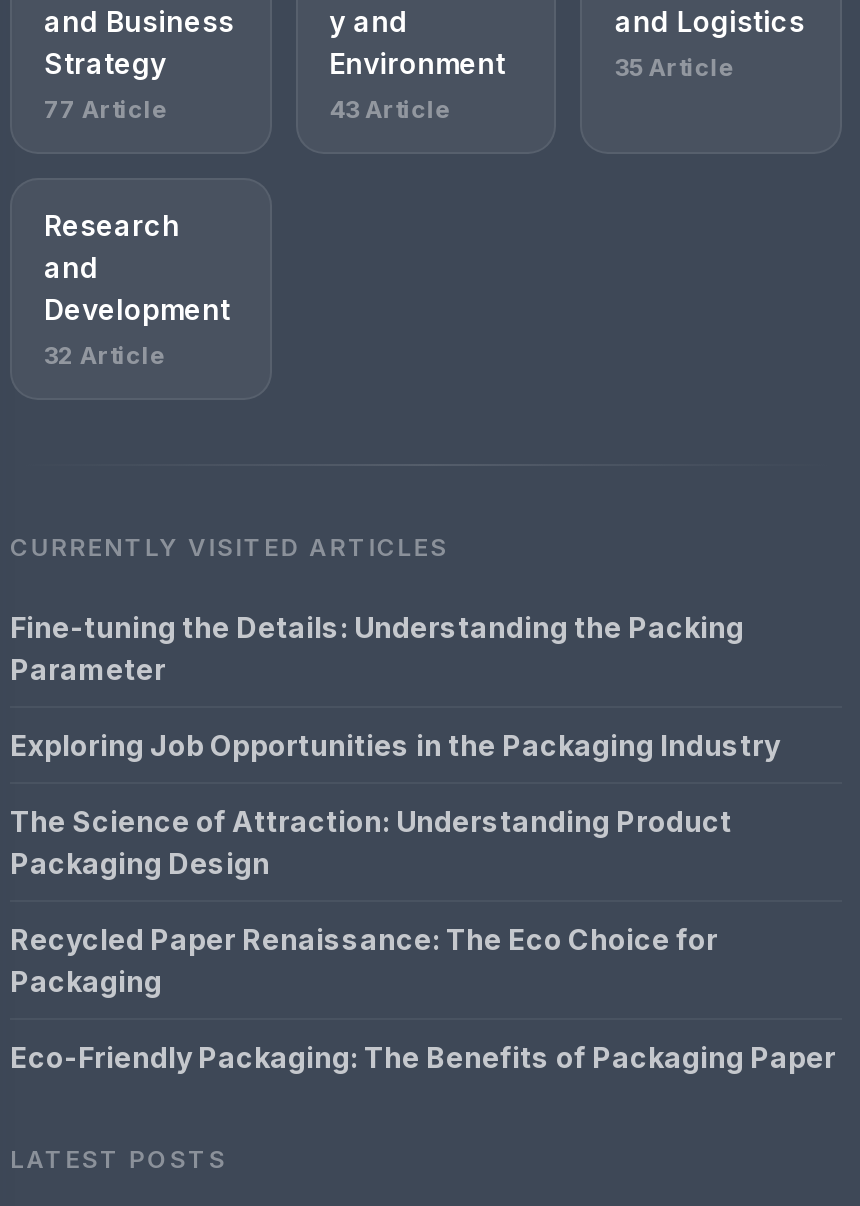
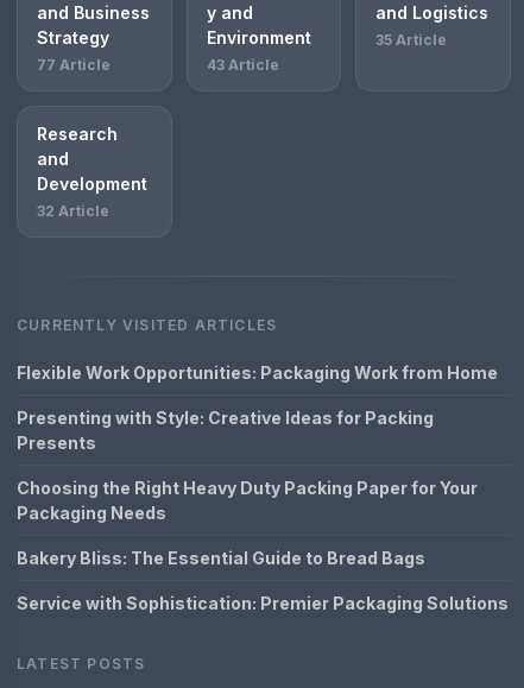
- Fine-tuning the Details: Understanding the Packing
- Parameter
+ Flexible Work Opportunities: Packaging Work from Home

- Exploring Job Opportunities in the Packaging Industry
+ Presenting with Style: Creative Ideas for Packing
+ Presents

- The Science of Attraction: Understanding Product
- Packaging Design
+ Choosing the Right Heavy Duty Packing Paper for Your
+ Packaging Needs

- Recycled Paper Renaissance: The Eco Choice for
- Packaging
+ Bakery Bliss: The Essential Guide to Bread Bags

- Eco-Friendly Packaging: The Benefits of Packaging Paper
+ Service with Sophistication: Premier Packaging Solutions
